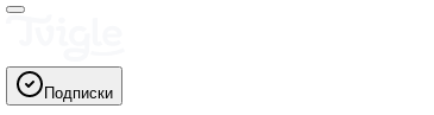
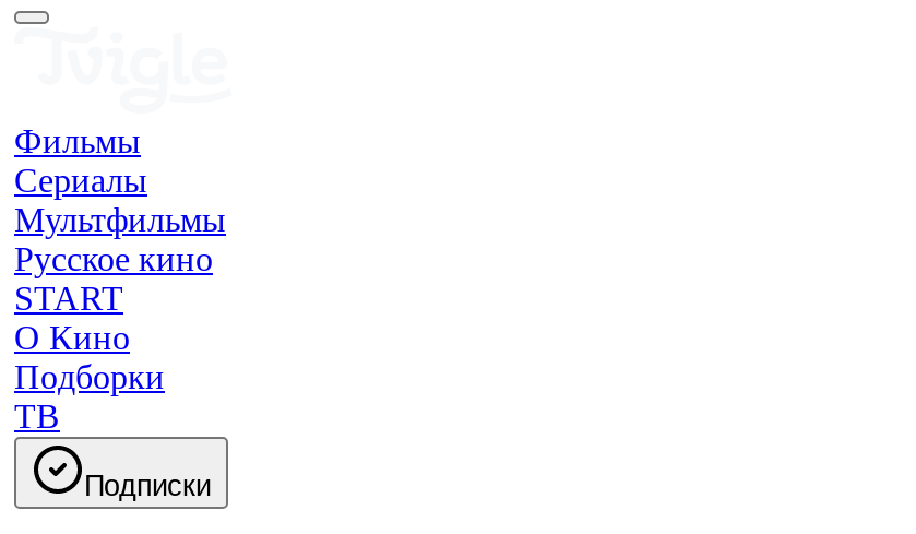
+ Фильмы
+ Сериалы
+ Мультфильмы
+ Русское кино
+ START
+ О Кино
+ Подборки
+ ТВ
